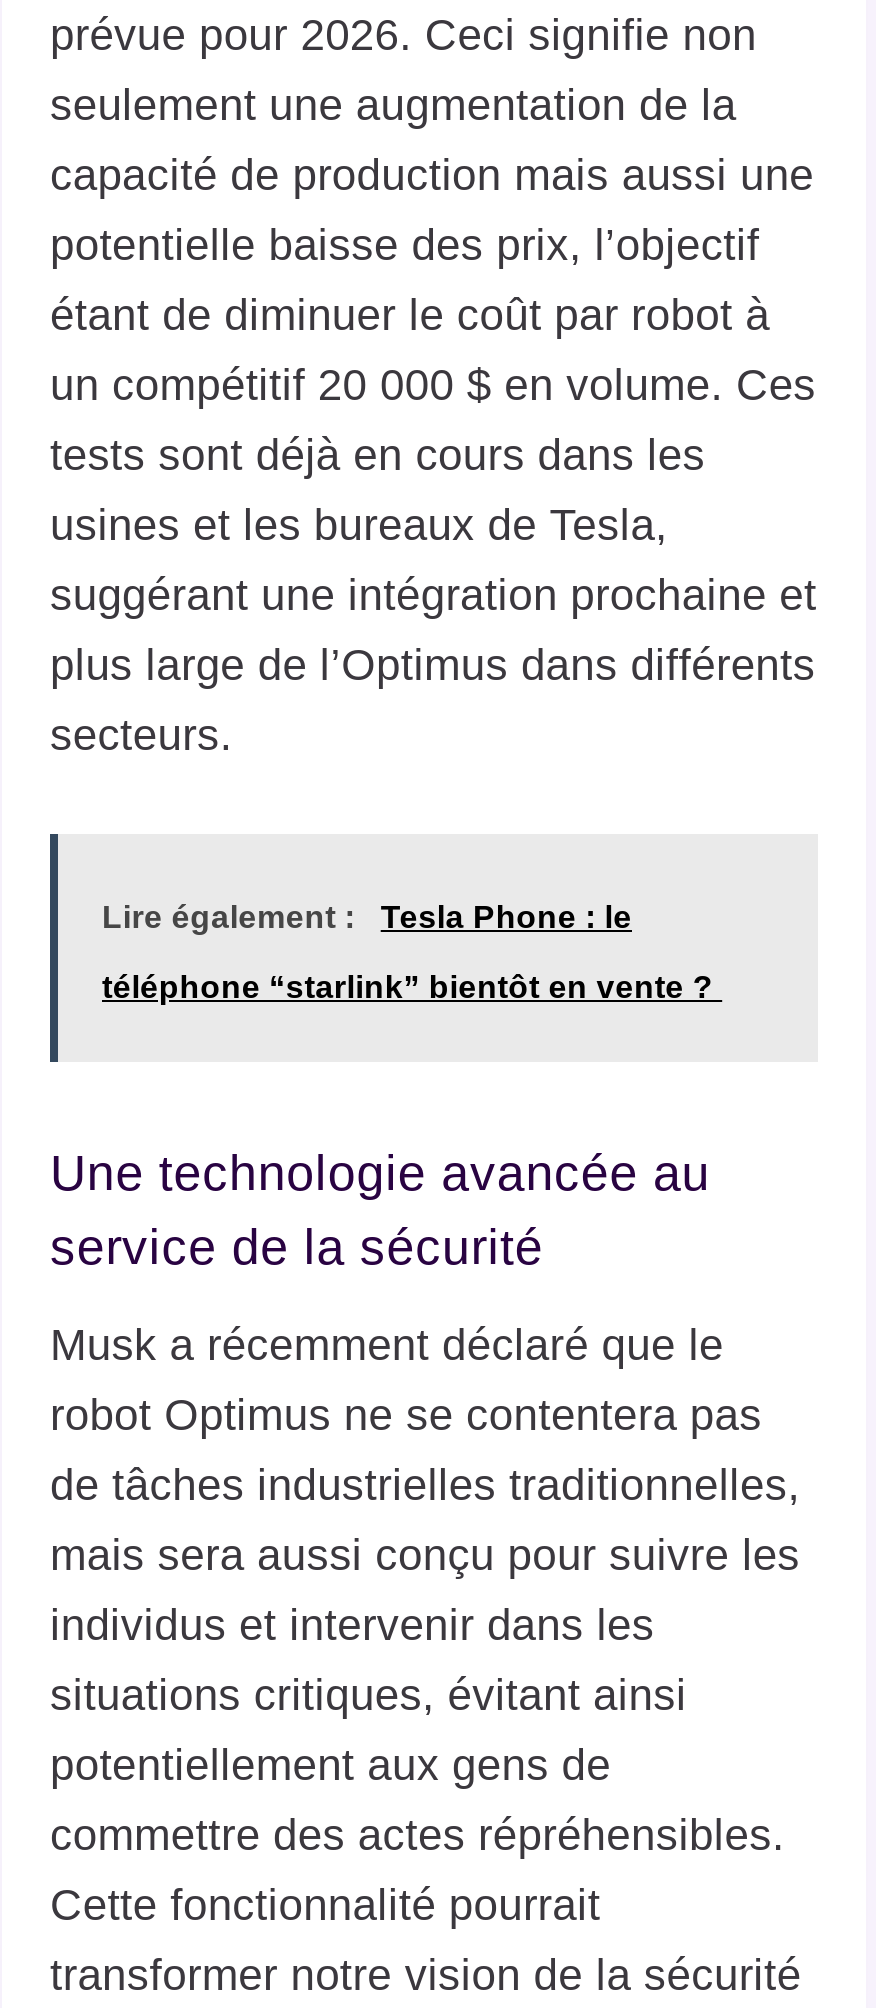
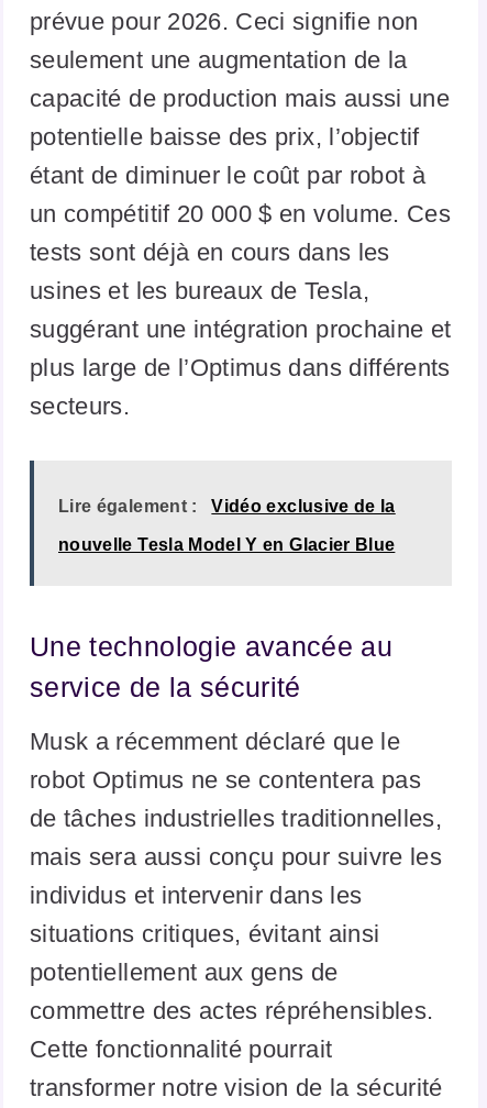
- Tesla Phone : le
+ Vidéo exclusive de la

- téléphone “starlink” bientôt en vente ?
+ nouvelle Tesla Model Y en Glacier Blue
